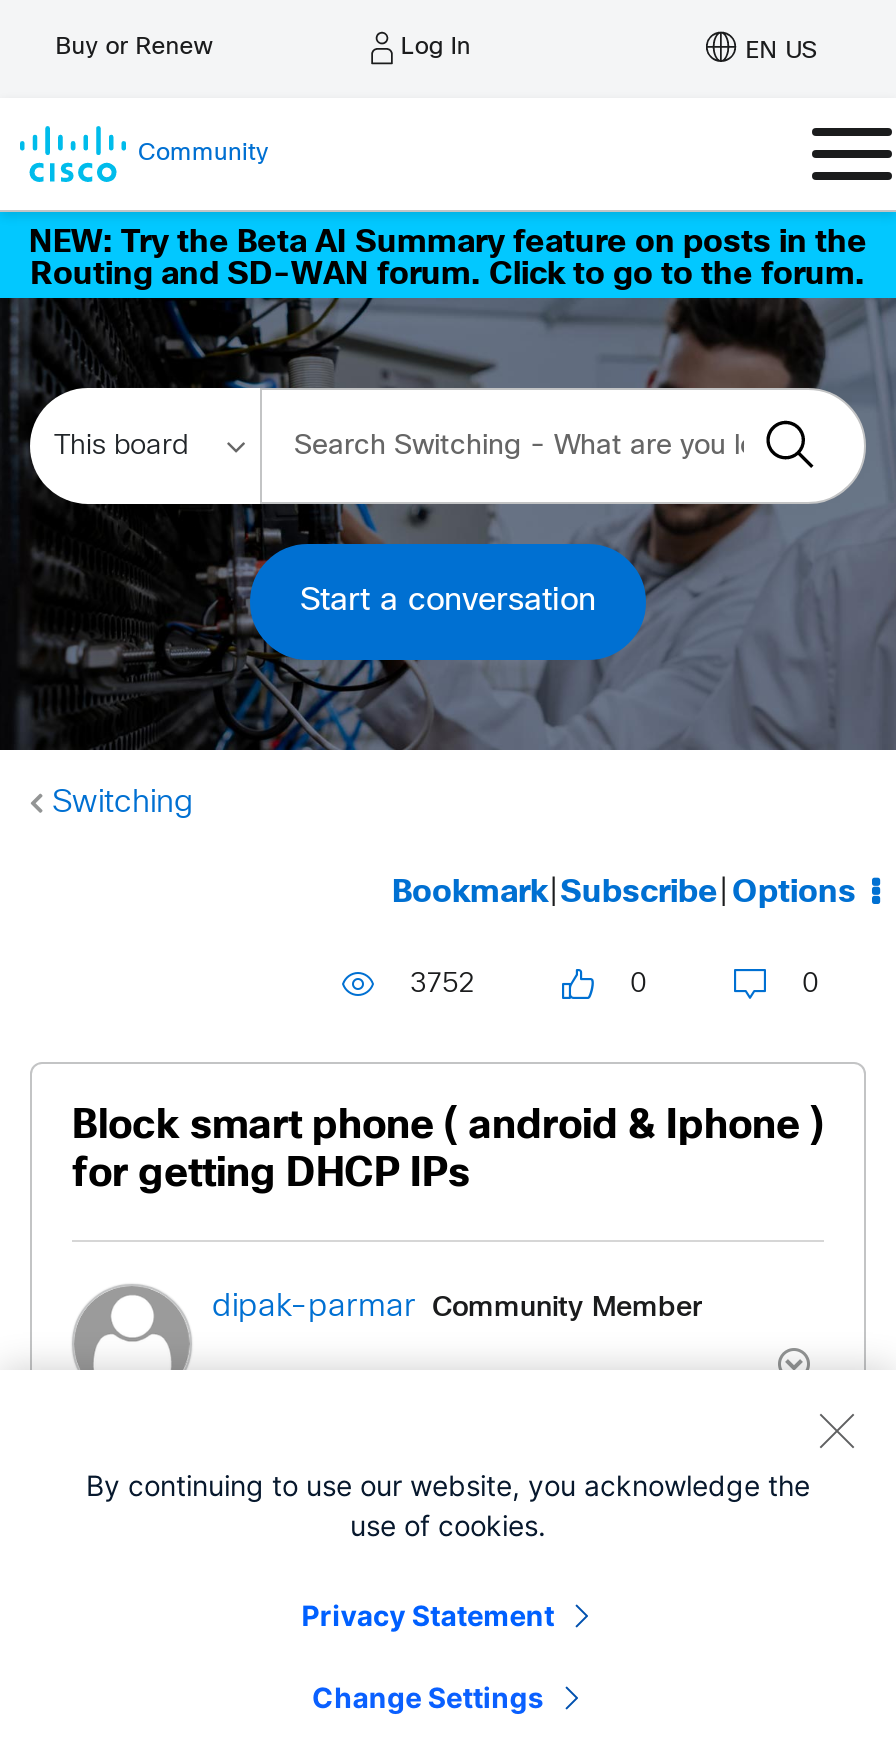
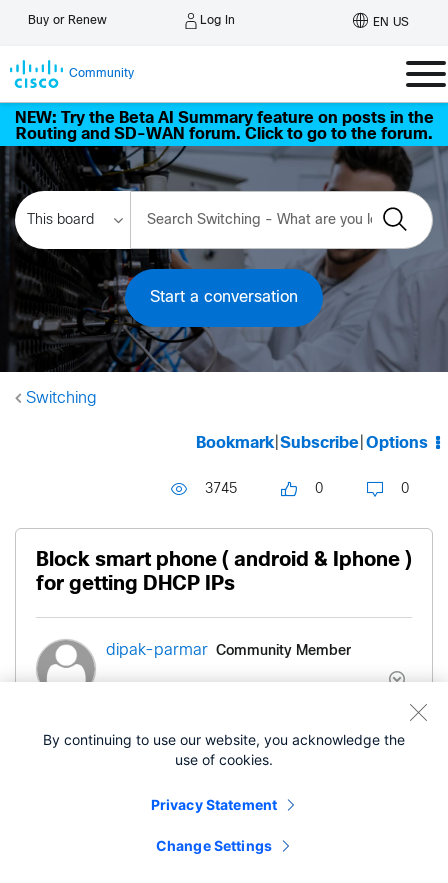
- 3752
+ 3745
